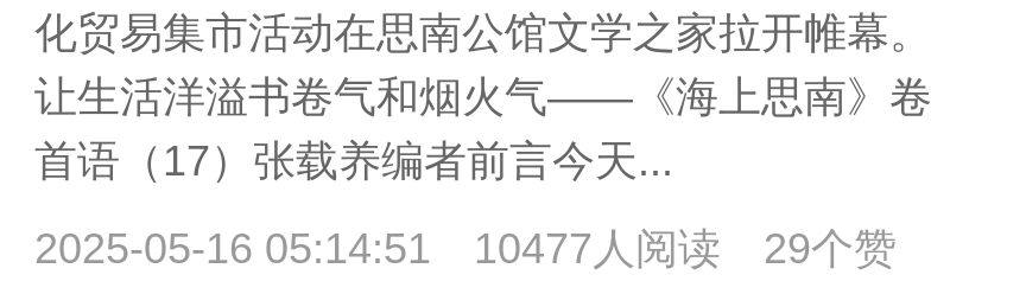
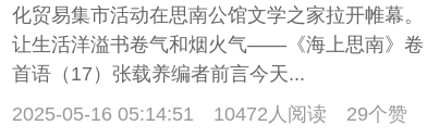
- 2025-05-16 05:14:51 10477人阅读 29个赞
+ 2025-05-16 05:14:51 10472人阅读 29个赞
